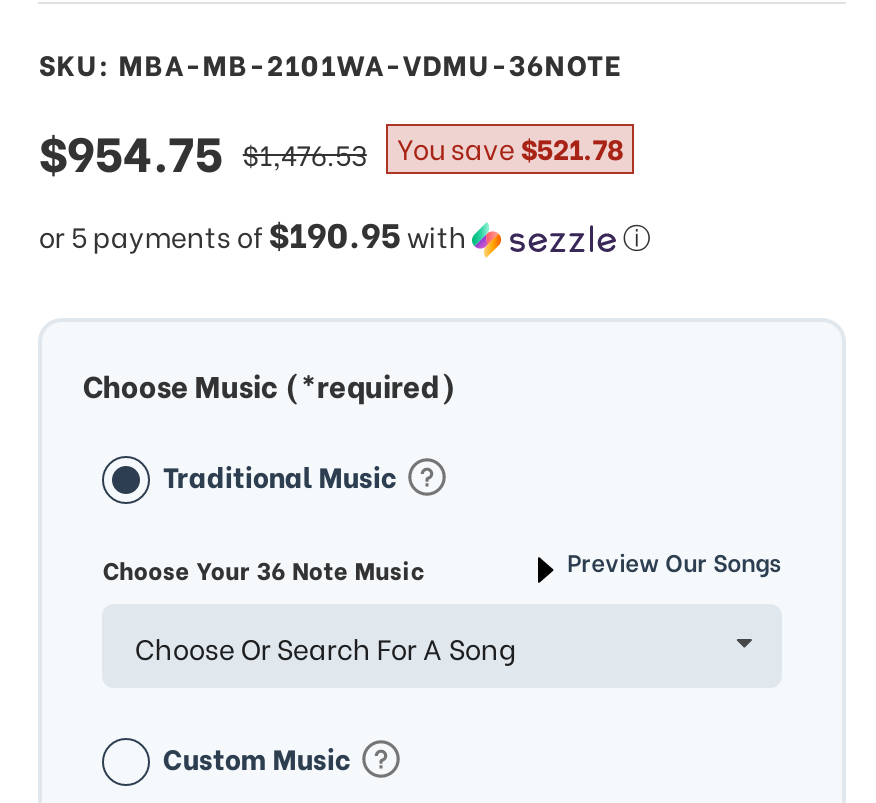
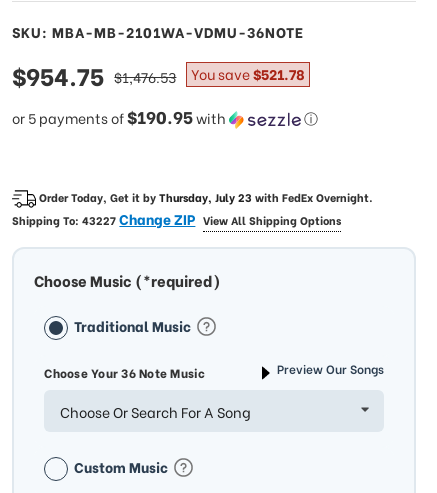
+ Order Today, Get it by Thursday, July 23 with FedEx Overnight.
+ Shipping To: 43227 Change ZIP View All Shipping Options
